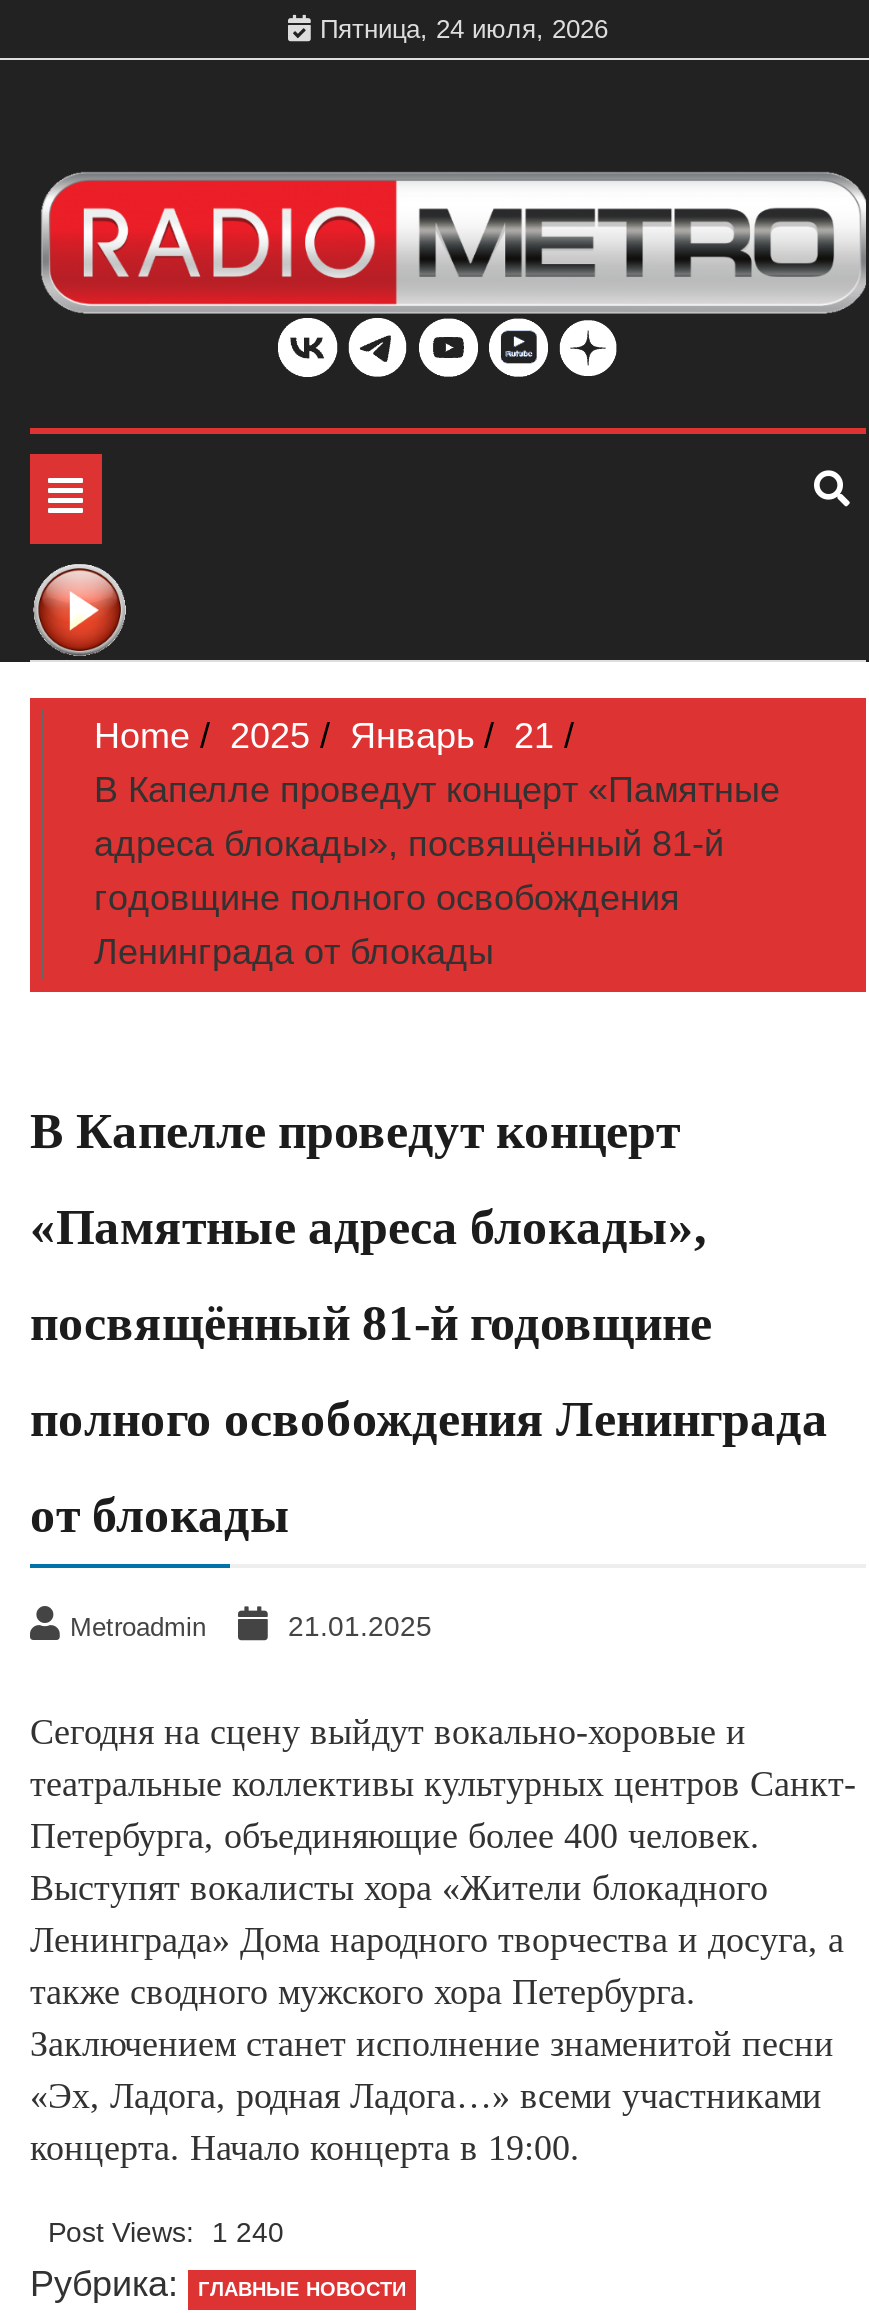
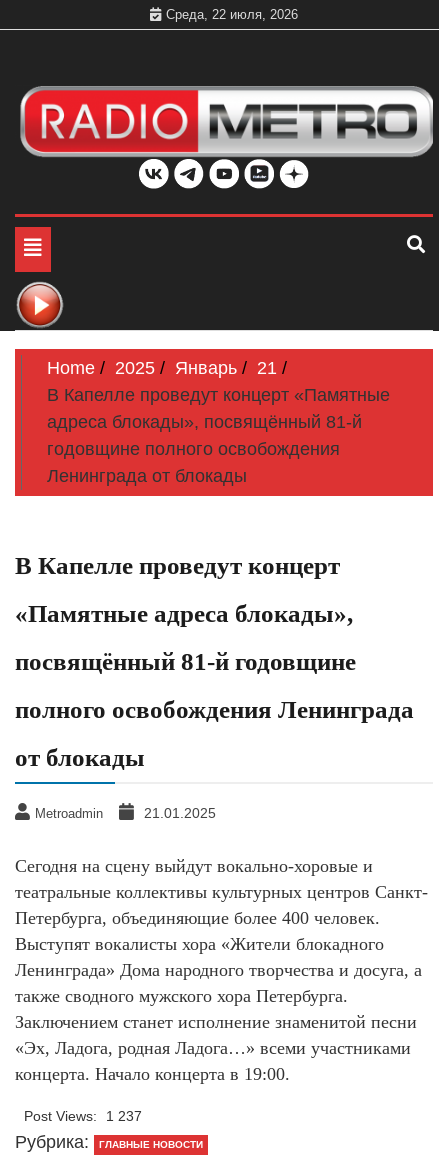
- Пятница, 24 июля, 2026
+ Среда, 22 июля, 2026

- Post Views: 1 240
+ Post Views: 1 237
